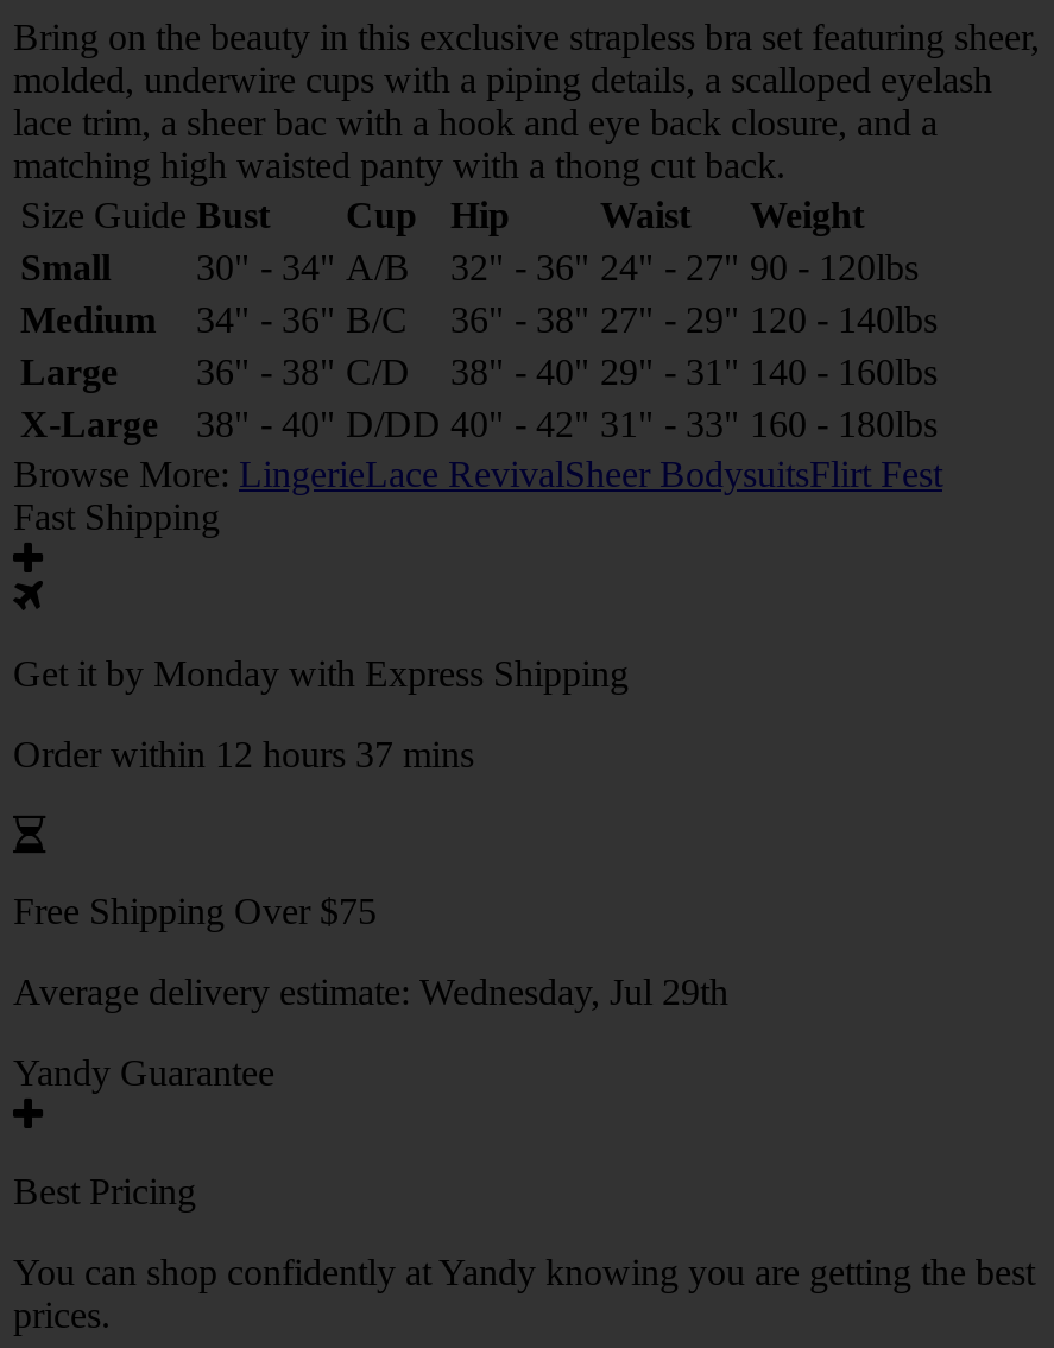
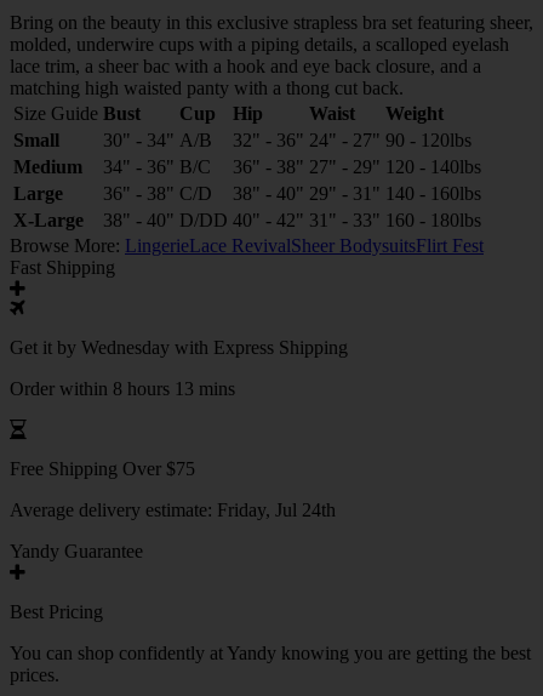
- Get it by Monday with Express Shipping
+ Get it by Wednesday with Express Shipping

- Order within 12 hours 37 mins
+ Order within 8 hours 13 mins

- Average delivery estimate: Wednesday, Jul 29th
+ Average delivery estimate: Friday, Jul 24th
